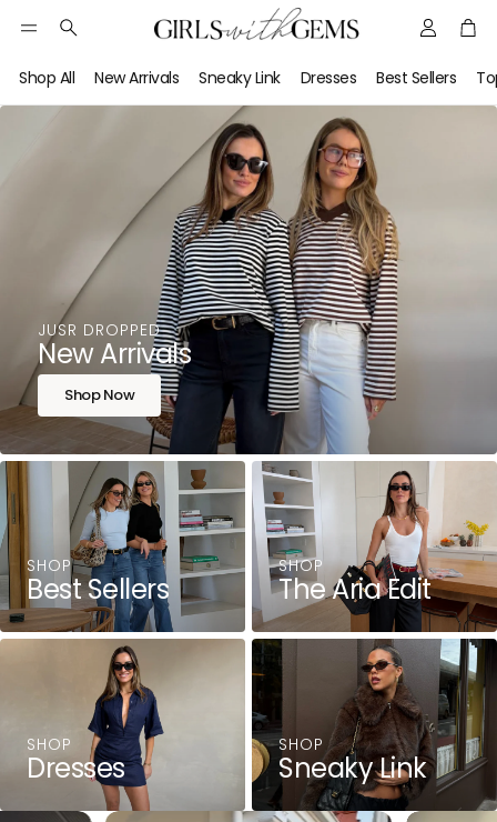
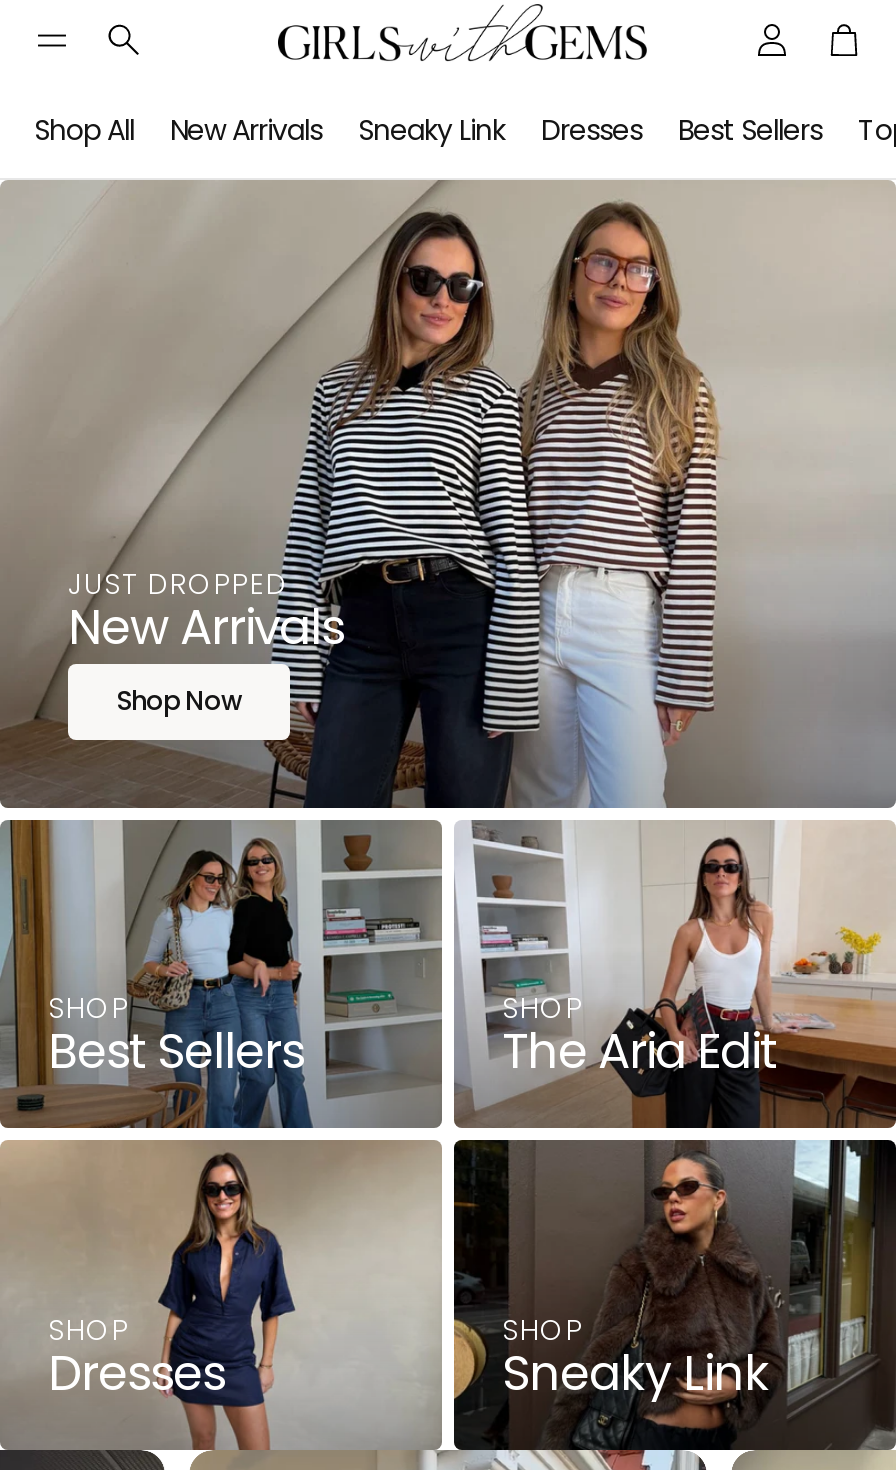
- JUSR DROPPED
+ JUST DROPPED
